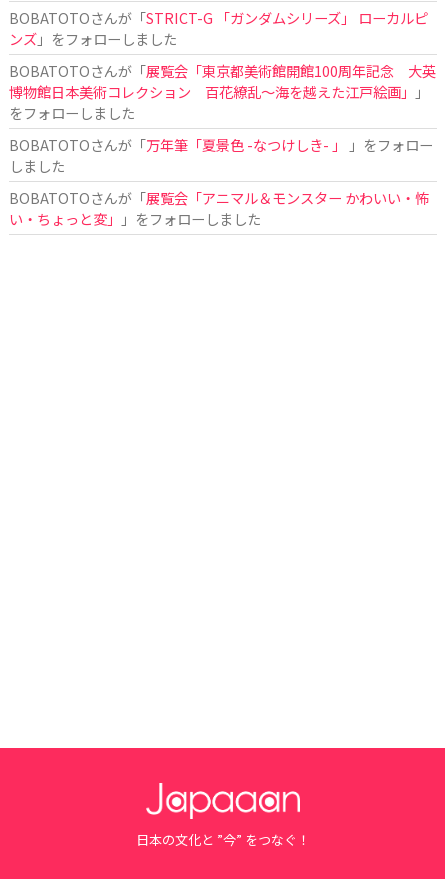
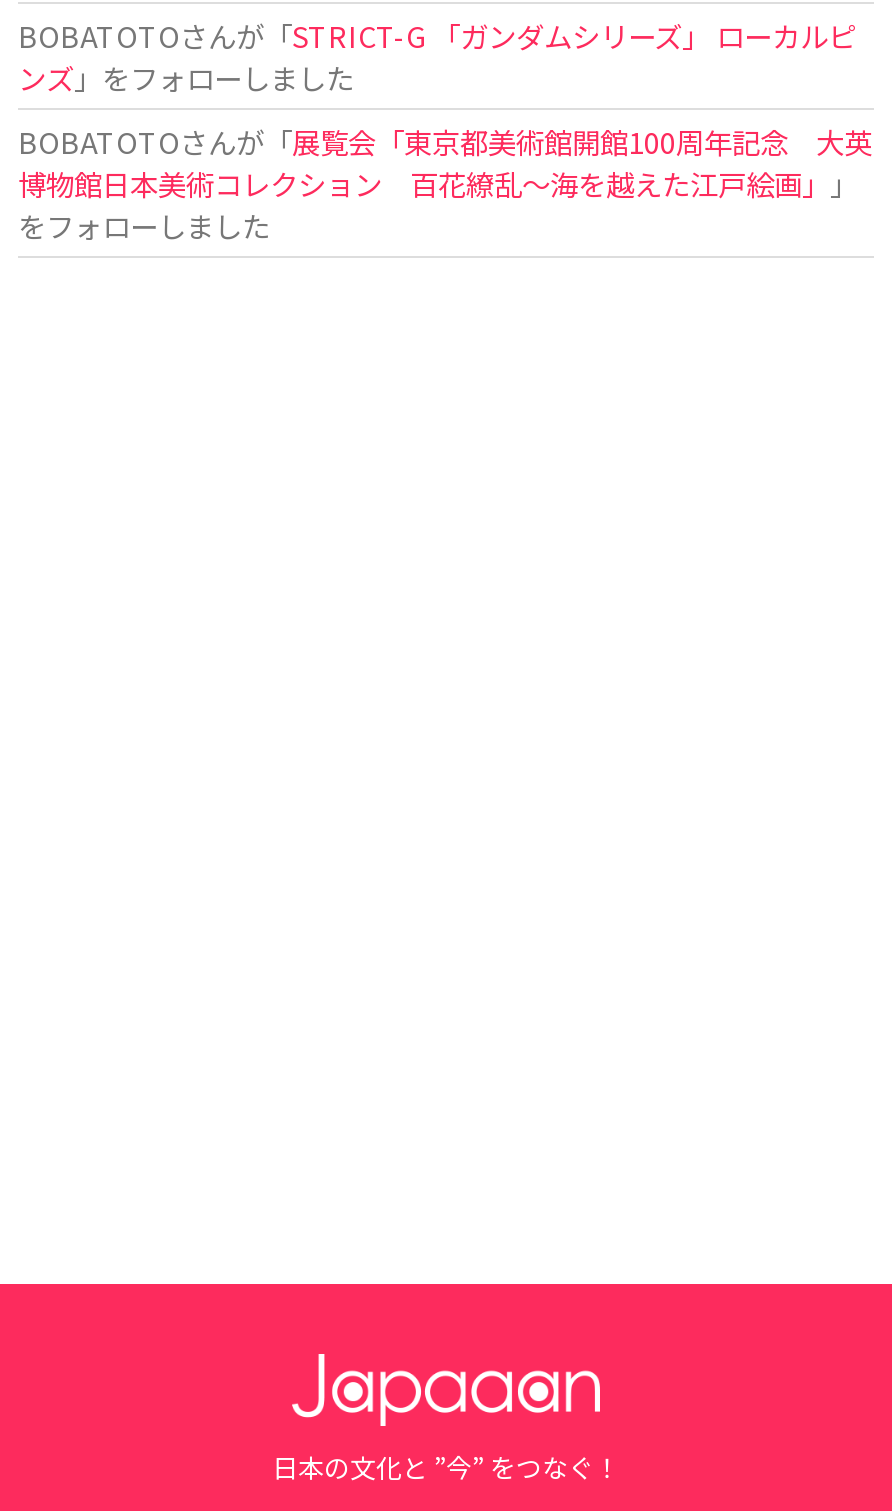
- BOBATOTOさんが「万年筆「夏景色 -なつけしき- 」」をフォロー
- しました
- BOBATOTOさんが「展覧会「アニマル＆モンスター かわいい・怖
- い・ちょっと変」」をフォローしました
